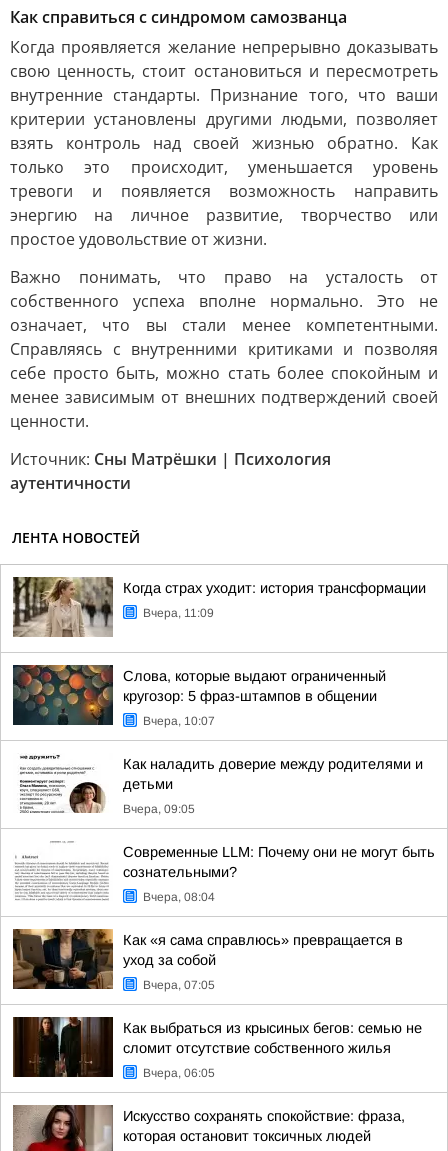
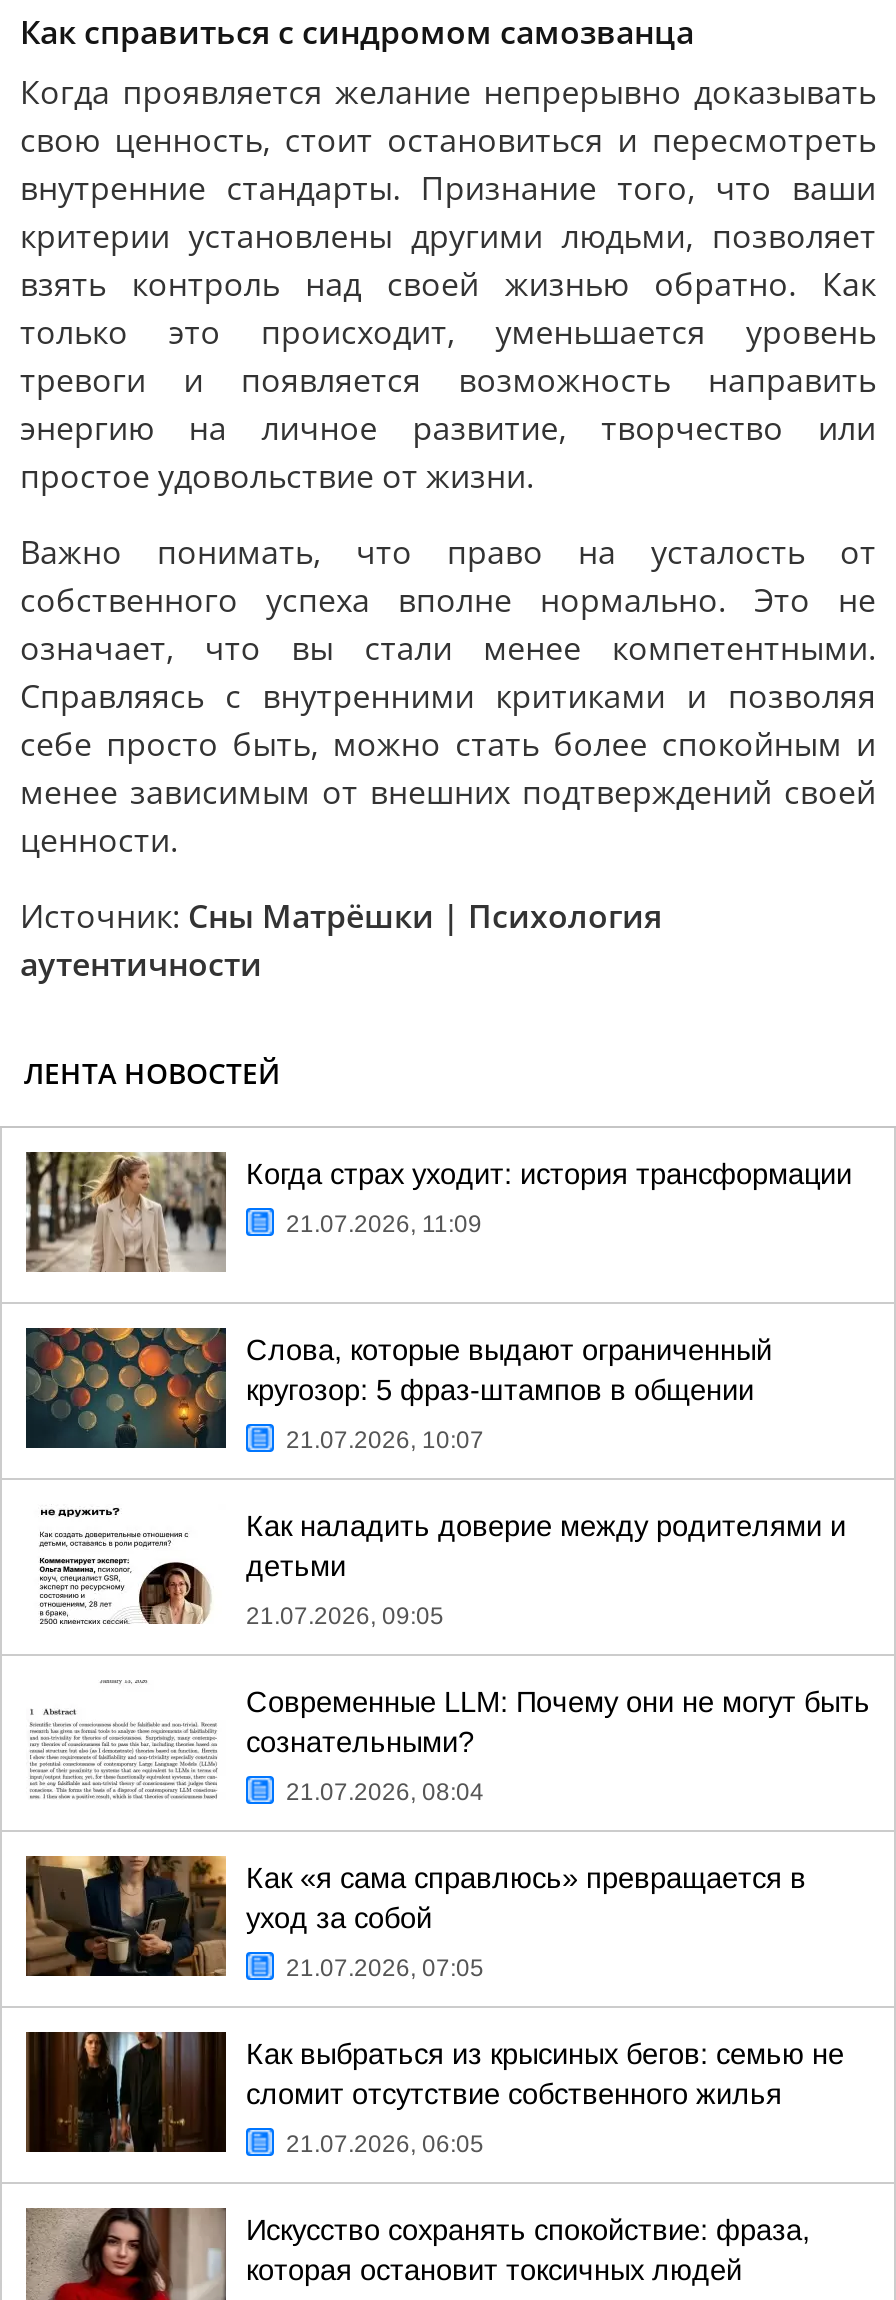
- Вчера, 11:09
+ 21.07.2026, 11:09

- Вчера, 10:07
+ 21.07.2026, 10:07

- Вчера, 09:05
+ 21.07.2026, 09:05

- Вчера, 08:04
+ 21.07.2026, 08:04

- Вчера, 07:05
+ 21.07.2026, 07:05

- Вчера, 06:05
+ 21.07.2026, 06:05
